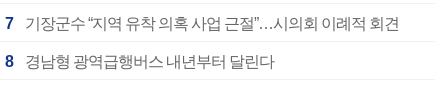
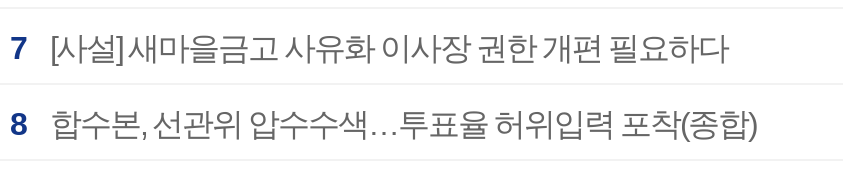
- 기장군수 “지역 유착 의혹 사업 근절”…시의회 이례적 회견
+ [사설] 새마을금고 사유화 이사장 권한 개편 필요하다

- 경남형 광역급행버스 내년부터 달린다
+ 합수본, 선관위 압수수색…투표율 허위입력 포착(종합)
